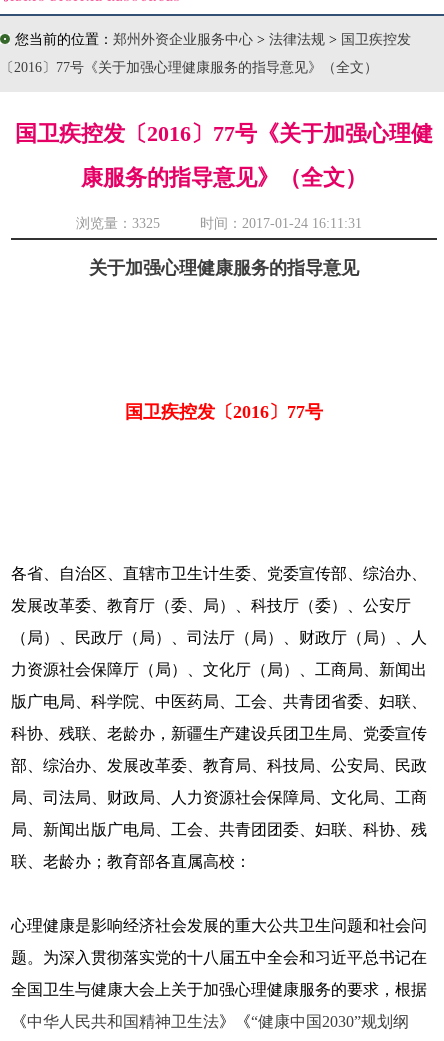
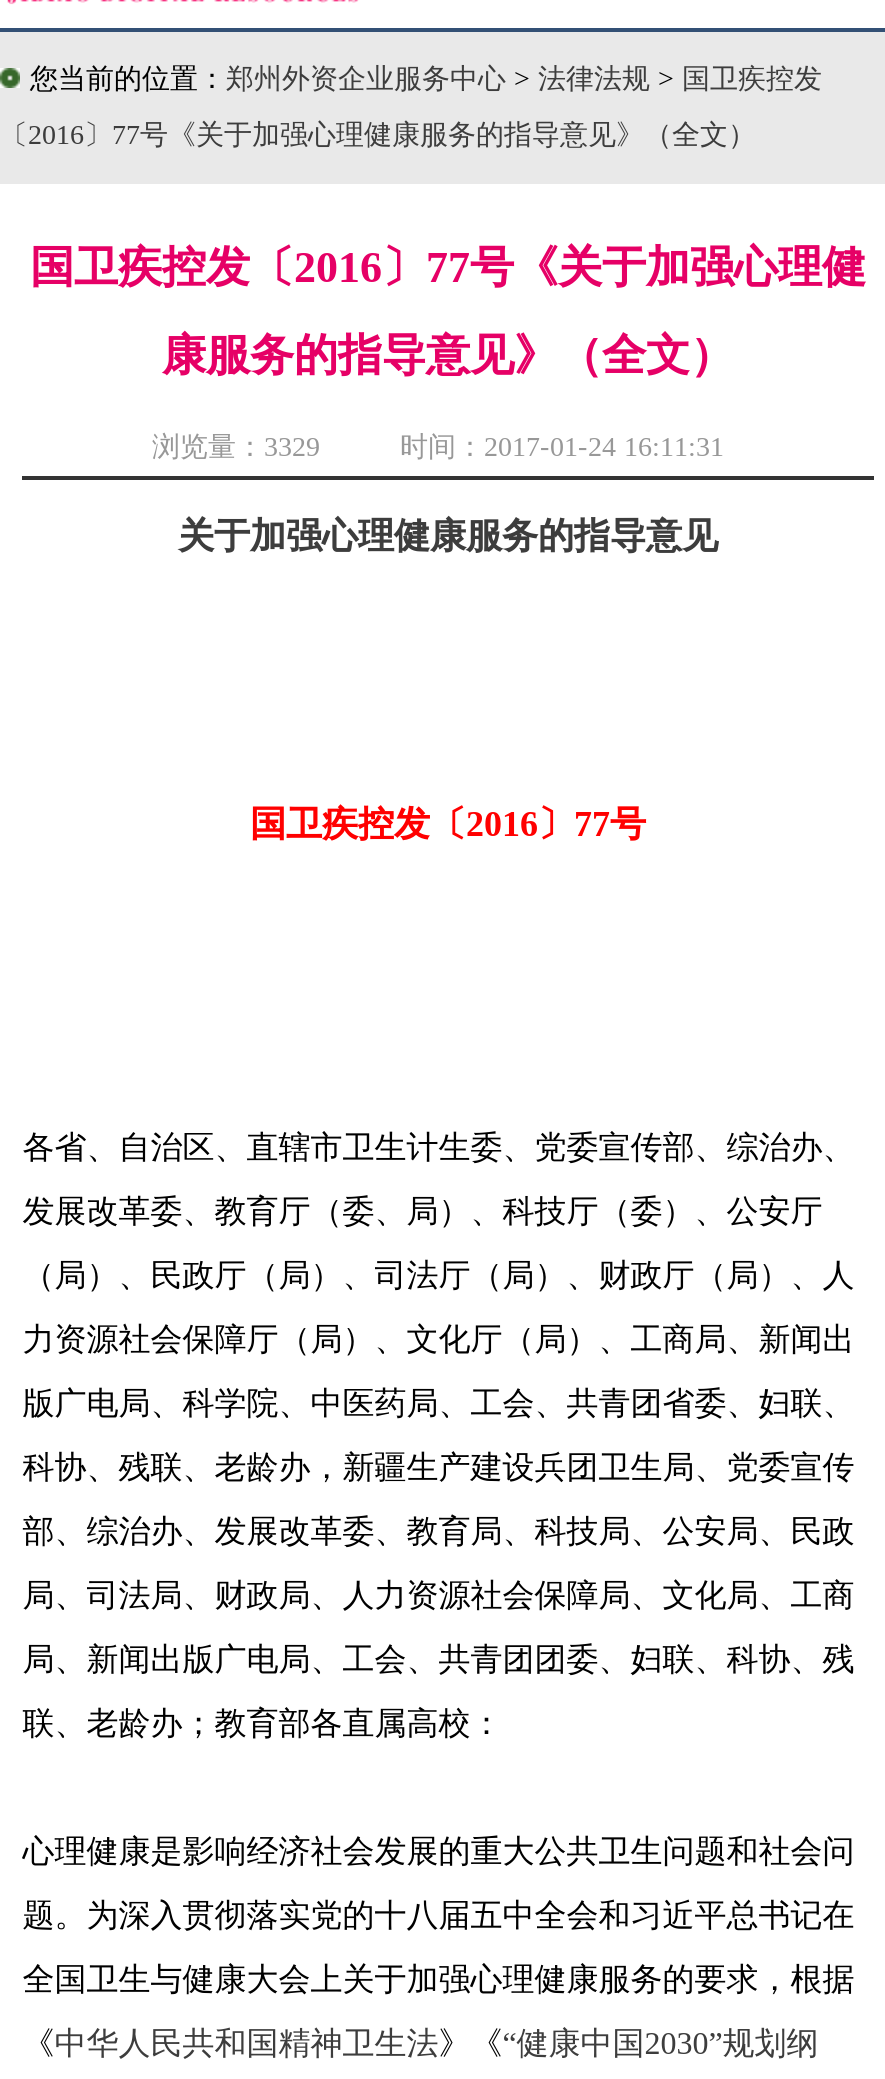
- 浏览量：3325 时间：2017-01-24 16:11:31
+ 浏览量：3329 时间：2017-01-24 16:11:31
